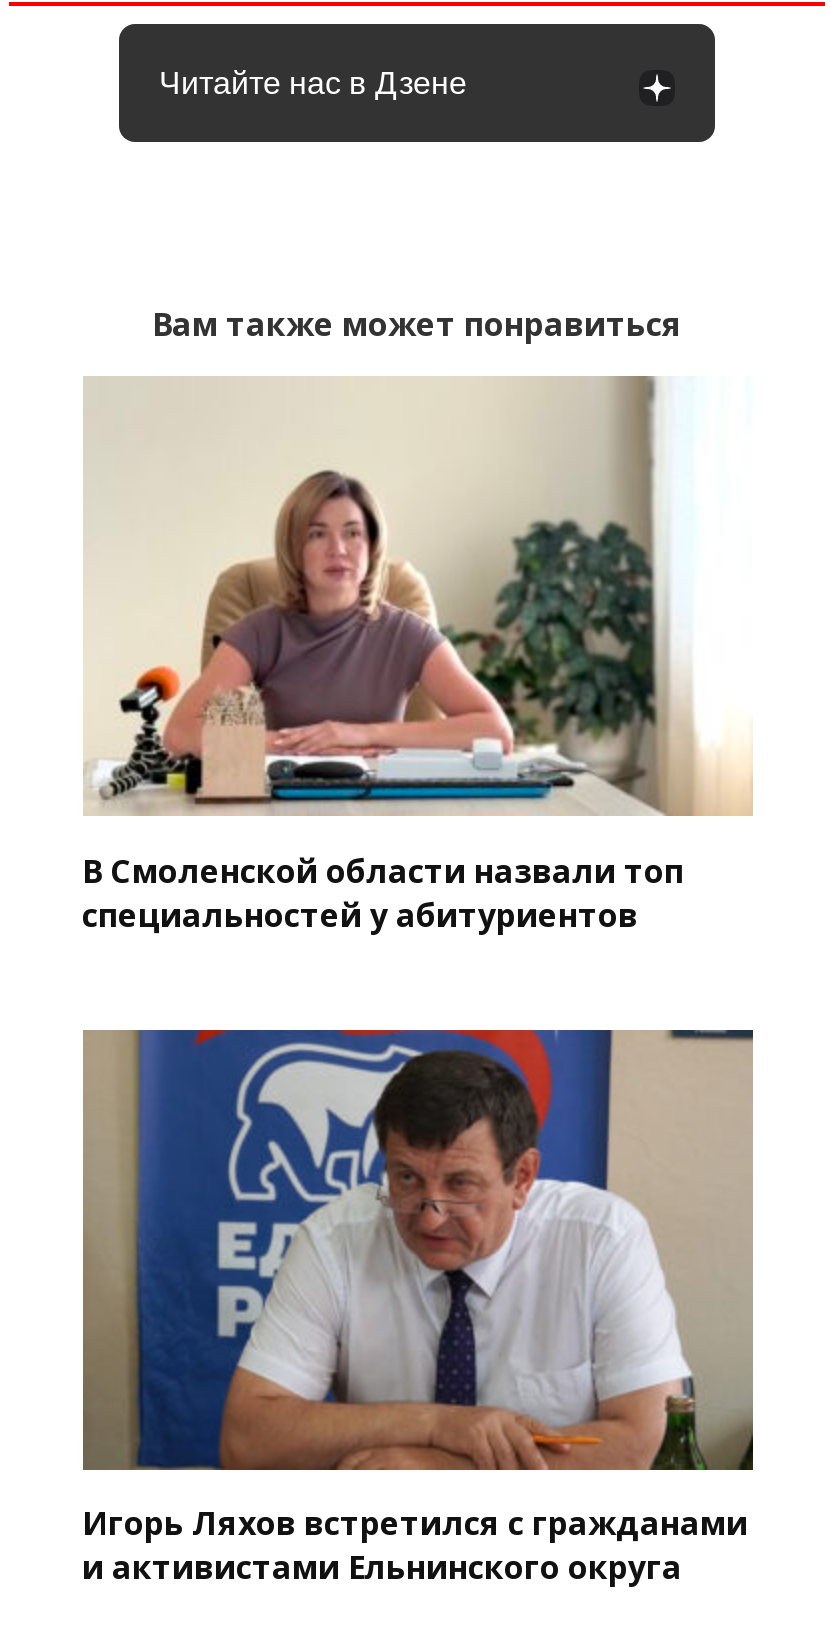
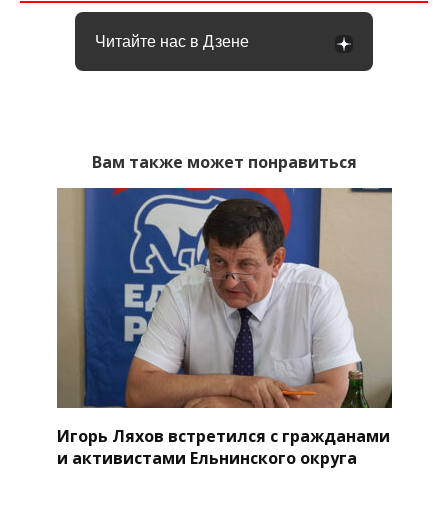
- [image]
- В Смоленской области назвали топ
- специальностей у абитуриентов
